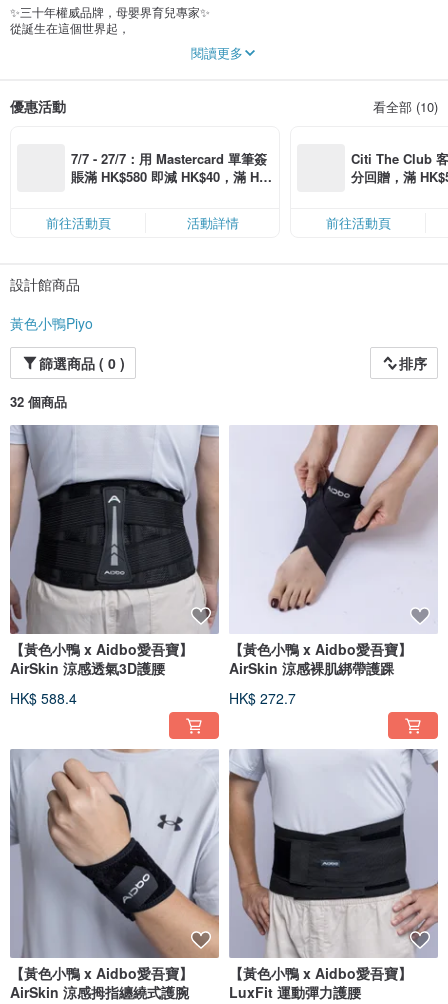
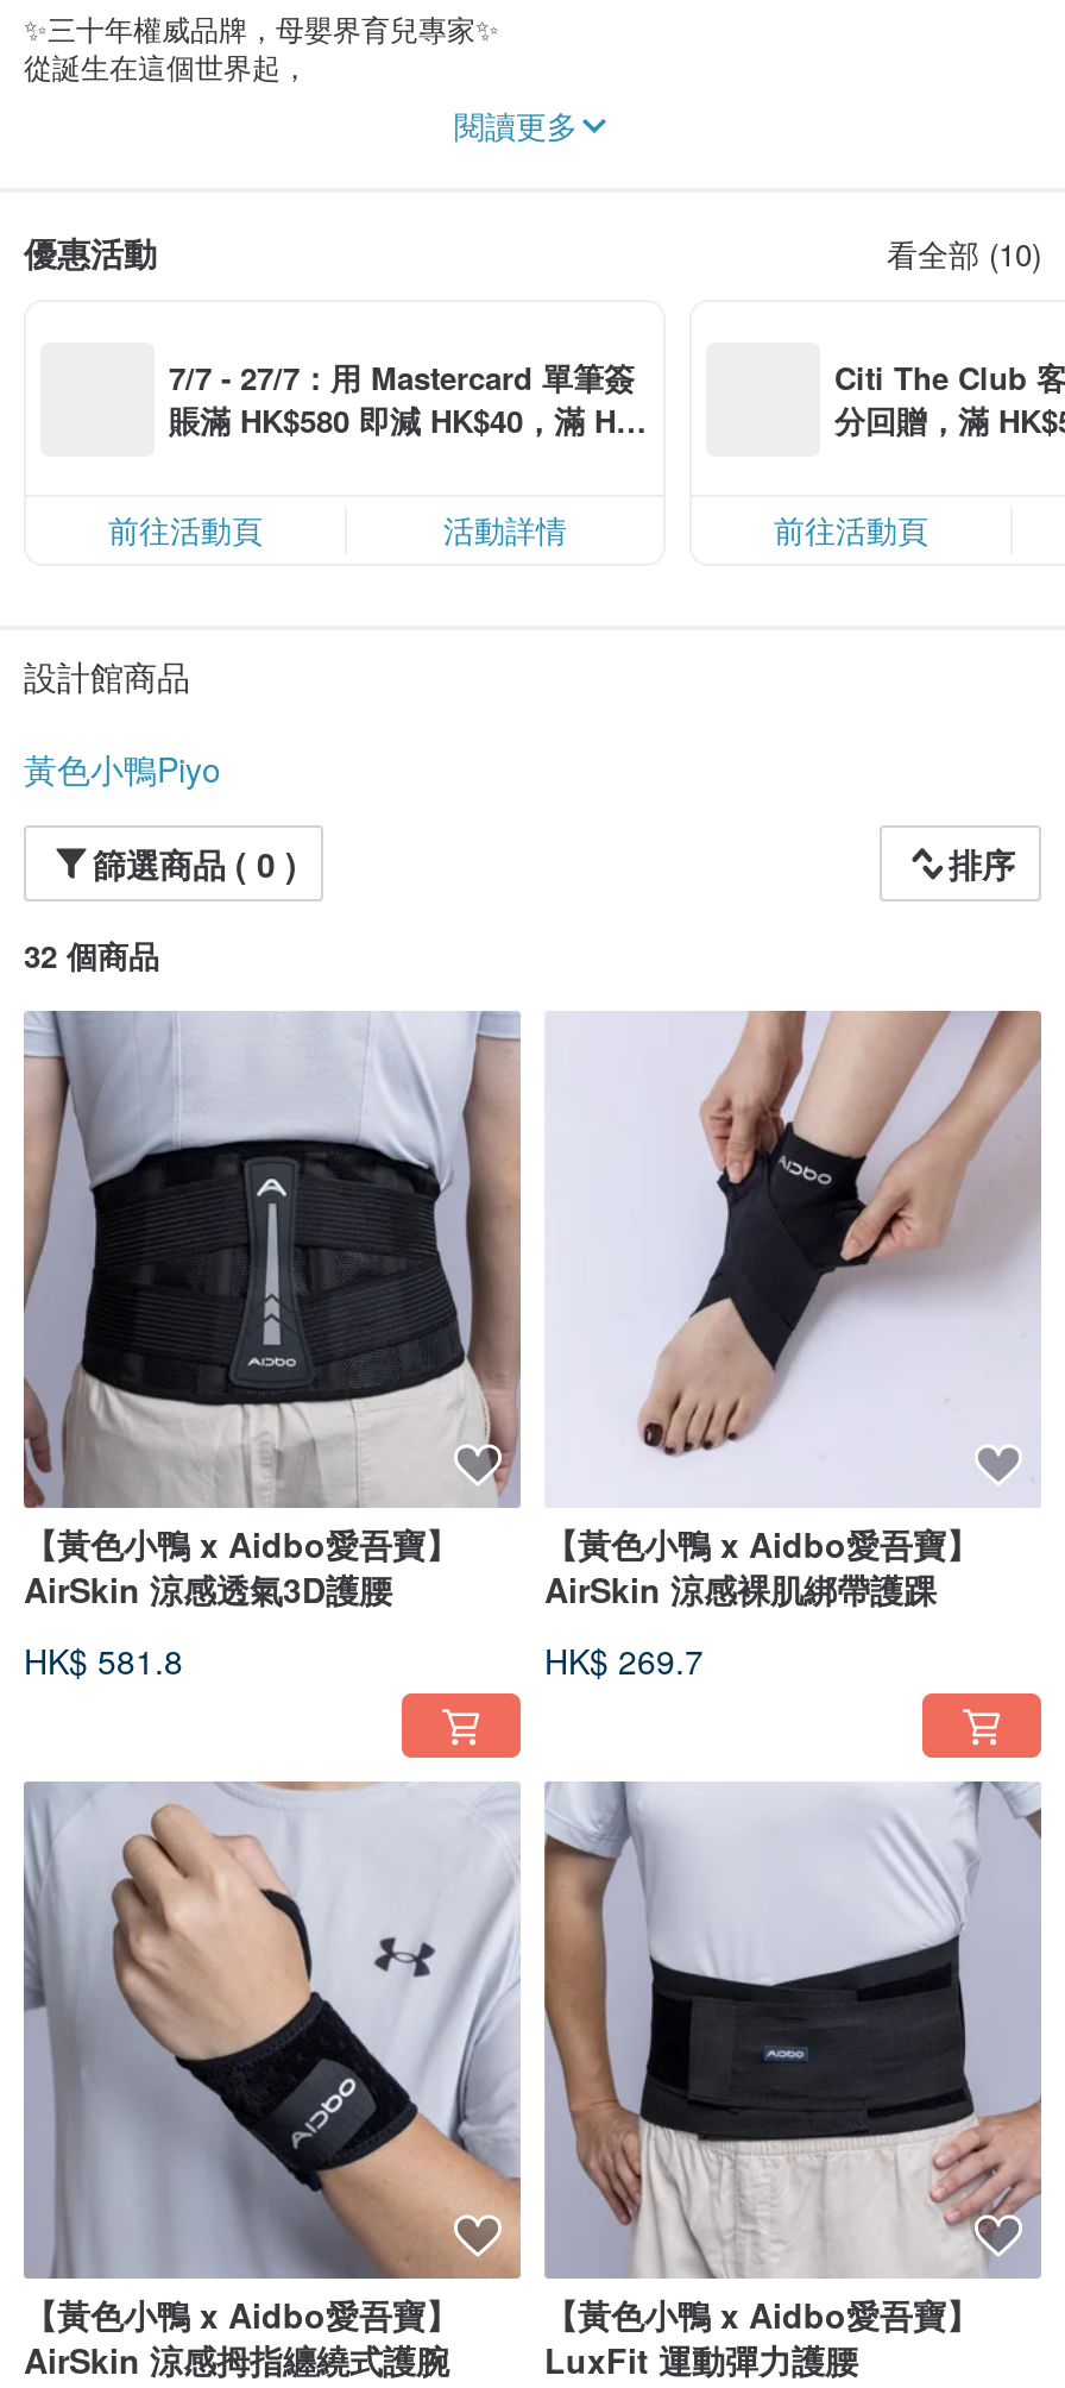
- HK$ 588.4
+ HK$ 581.8

- HK$ 272.7
+ HK$ 269.7
